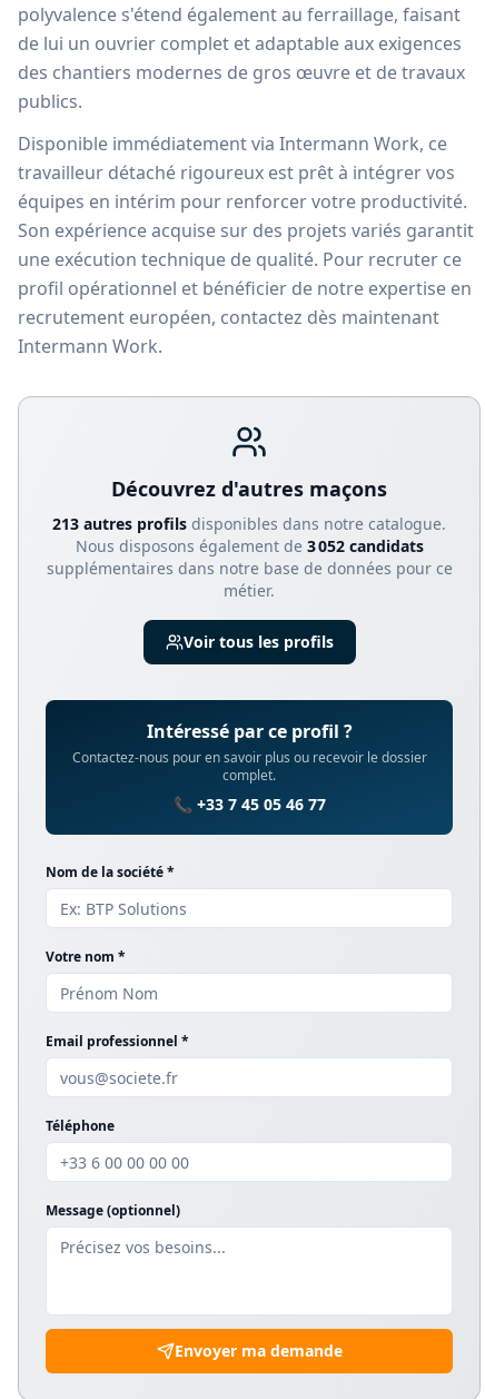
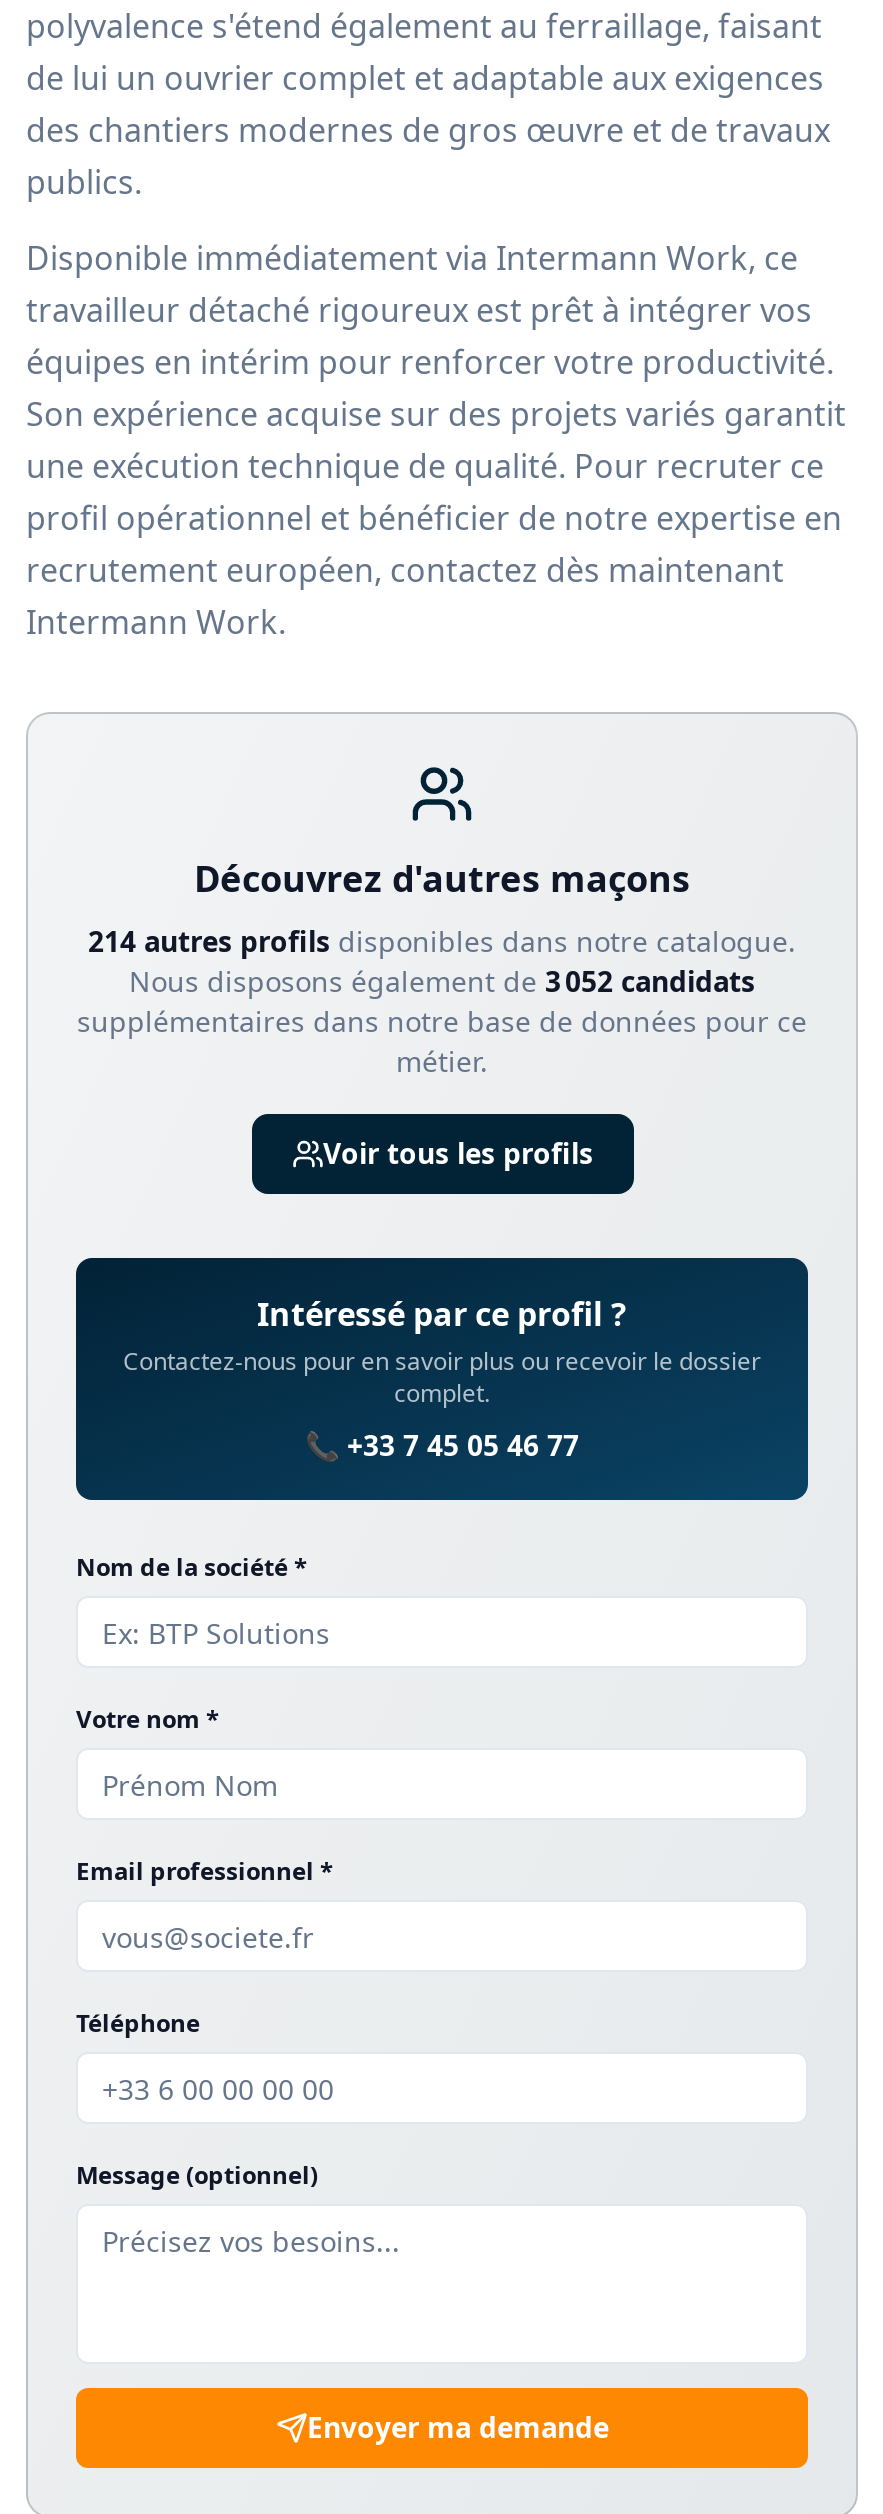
- 213 autres profils disponibles dans notre catalogue.
+ 214 autres profils disponibles dans notre catalogue.
